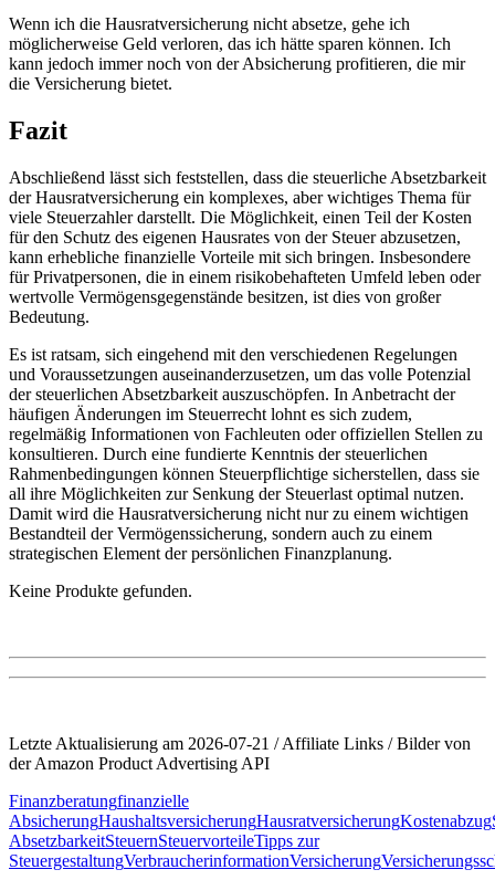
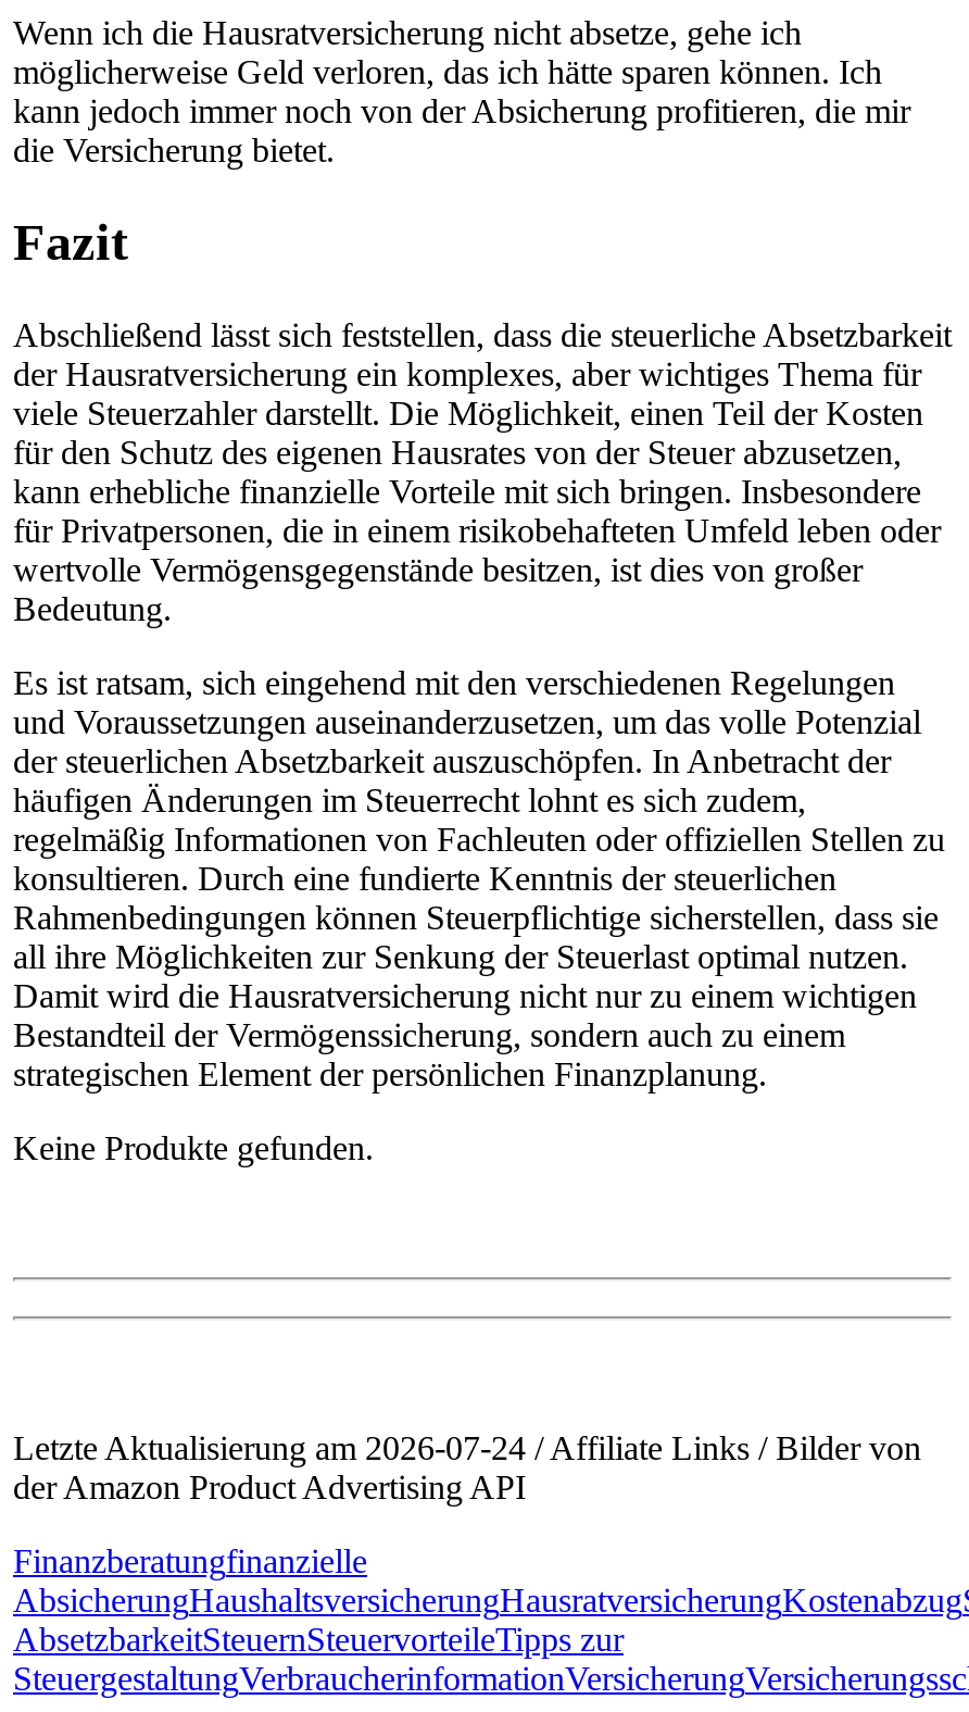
- Letzte Aktualisierung am 2026-07-21 / Affiliate Links / Bilder von
+ Letzte Aktualisierung am 2026-07-24 / Affiliate Links / Bilder von
